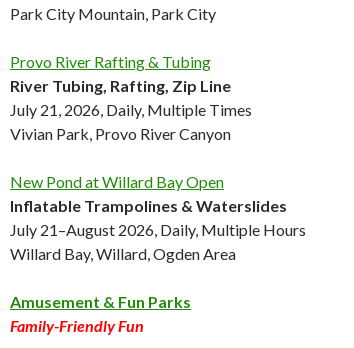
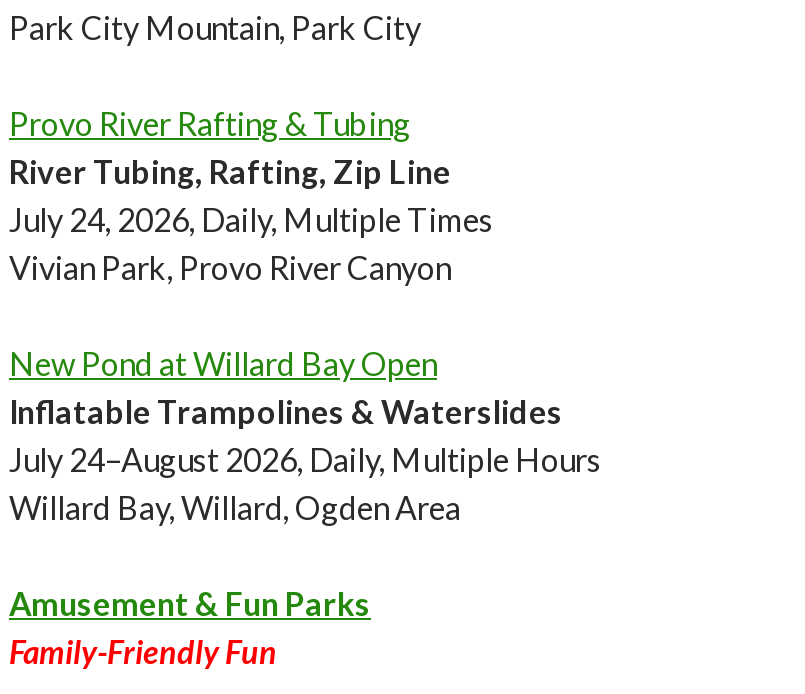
- July 21, 2026, Daily, Multiple Times
+ July 24, 2026, Daily, Multiple Times

- July 21–August 2026, Daily, Multiple Hours
+ July 24–August 2026, Daily, Multiple Hours
